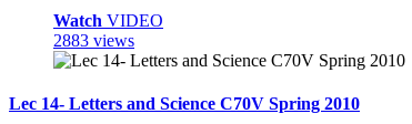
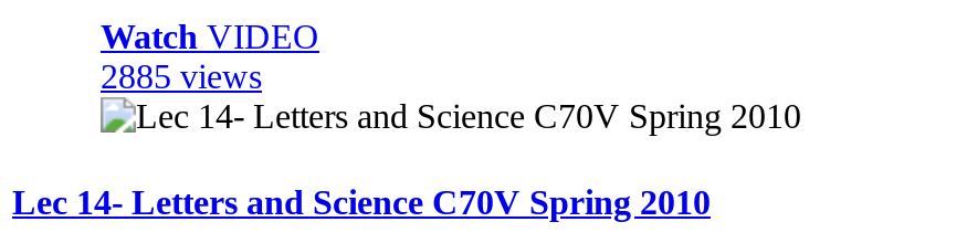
- 2883 views
+ 2885 views
